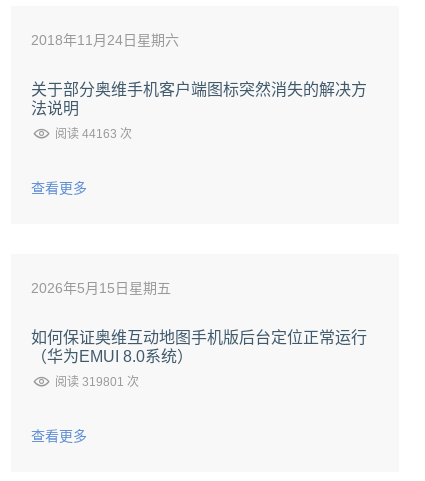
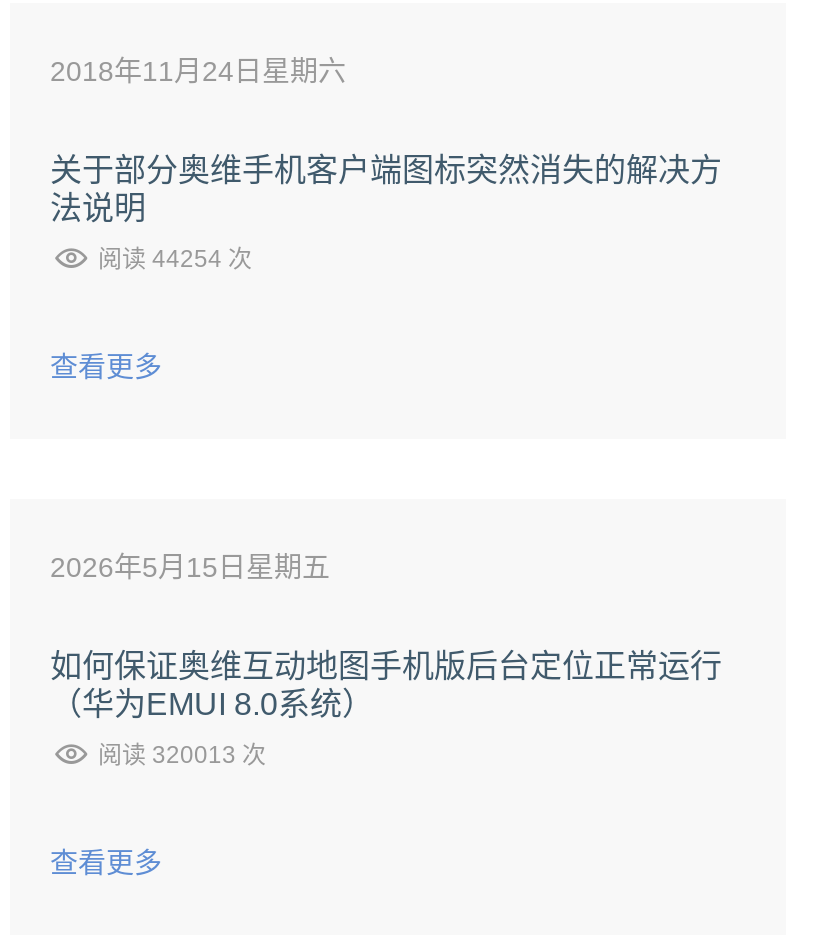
- 阅读 44163 次
+ 阅读 44254 次

- 阅读 319801 次
+ 阅读 320013 次
